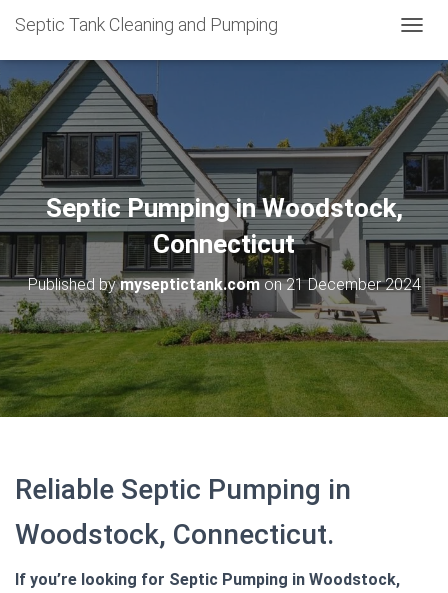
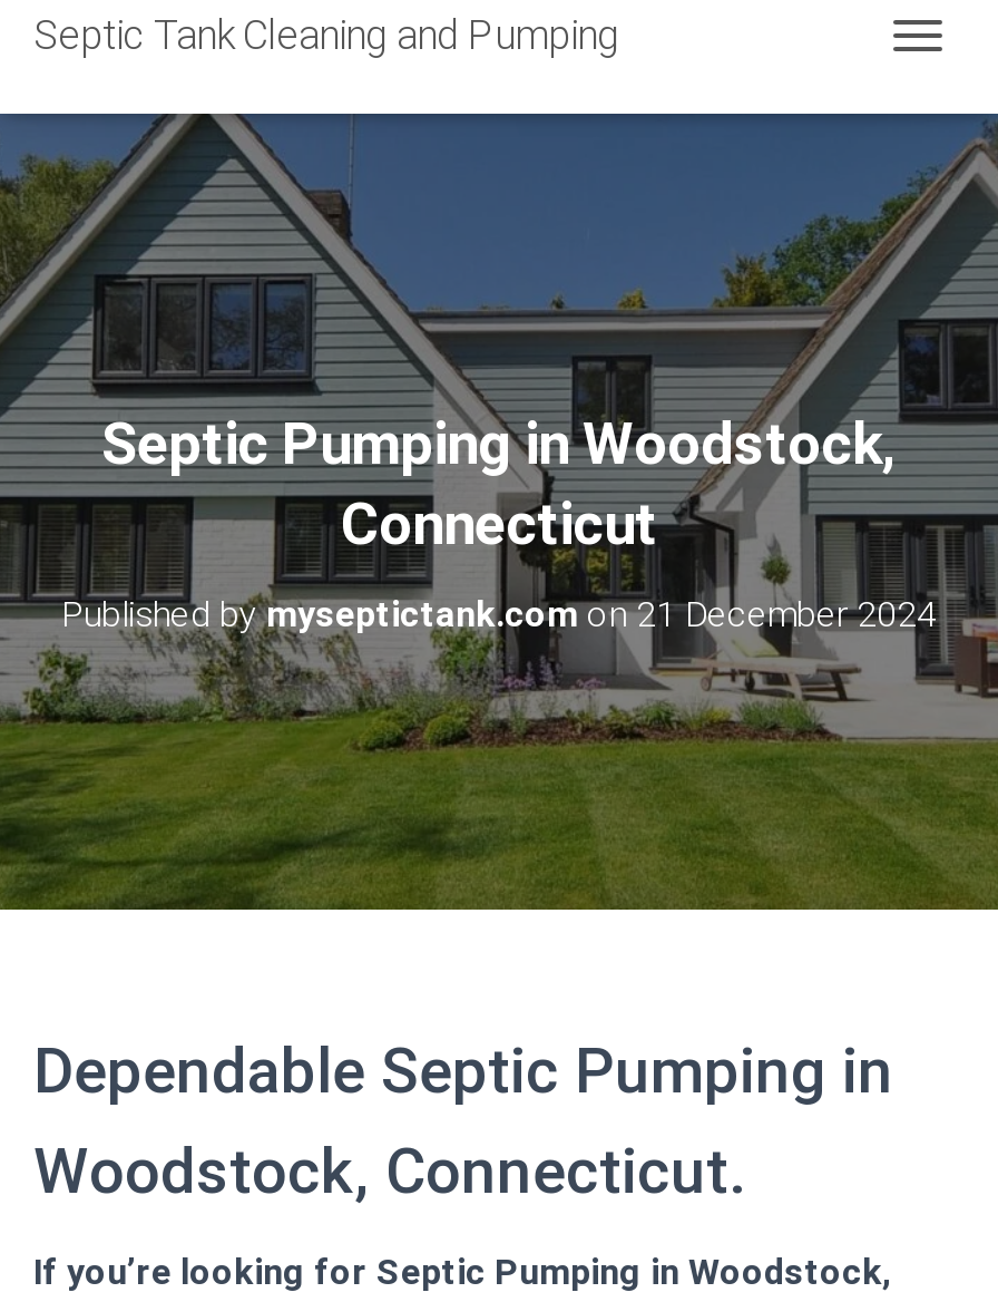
- Reliable Septic Pumping in
+ Dependable Septic Pumping in
